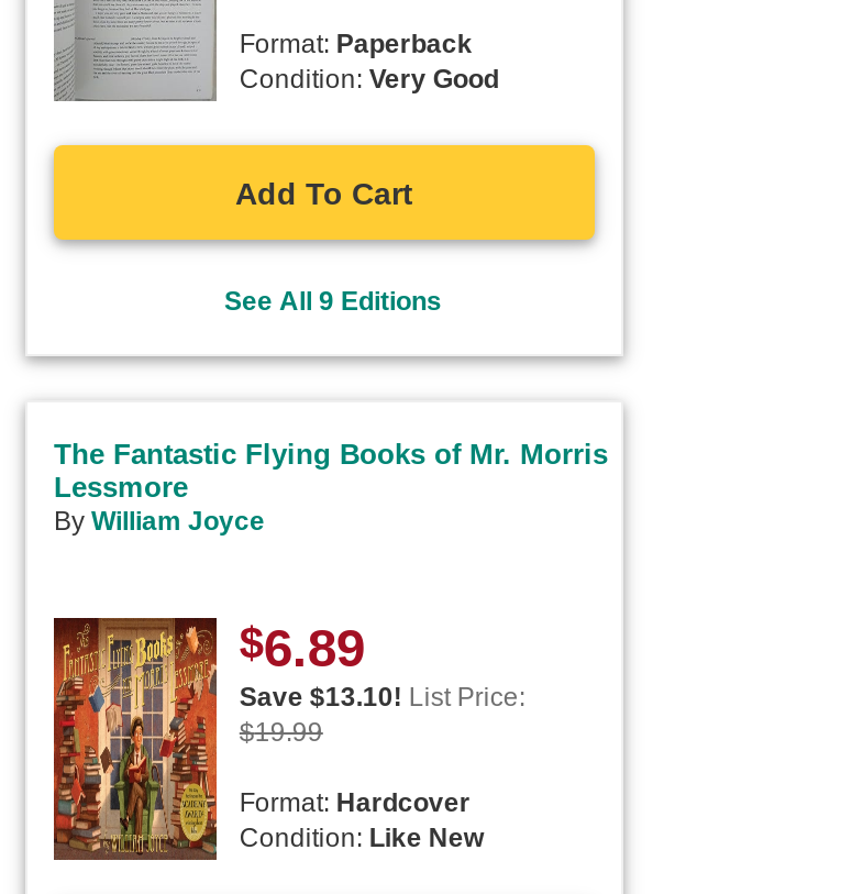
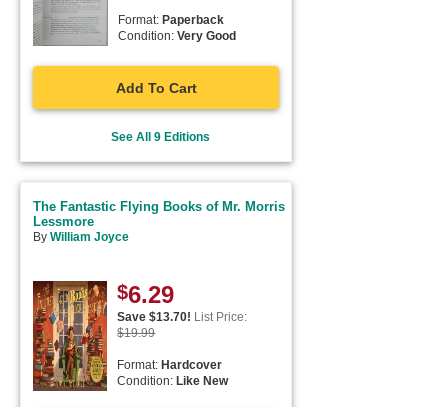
- $6.89
+ $6.29

- Save $13.10! List Price:
+ Save $13.70! List Price:
